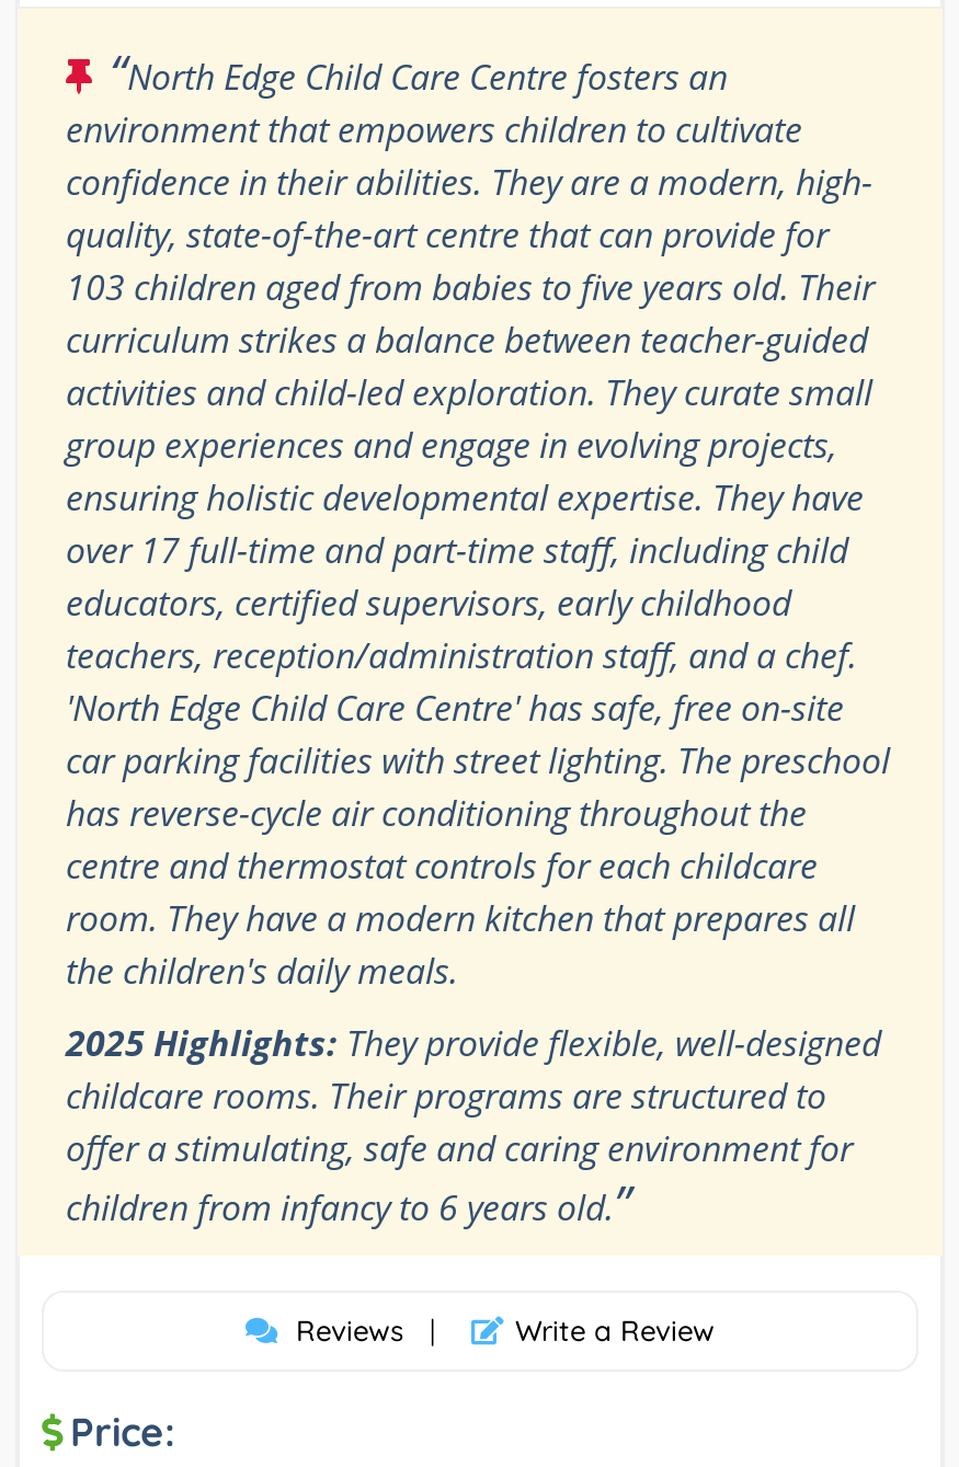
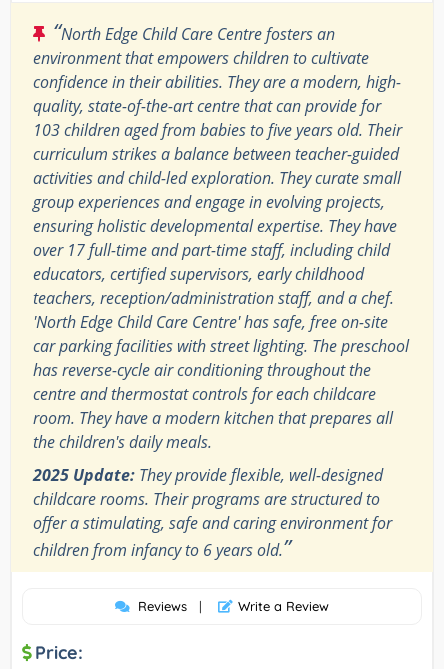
- 2025 Highlights: They provide flexible, well-designed
+ 2025 Update: They provide flexible, well-designed
